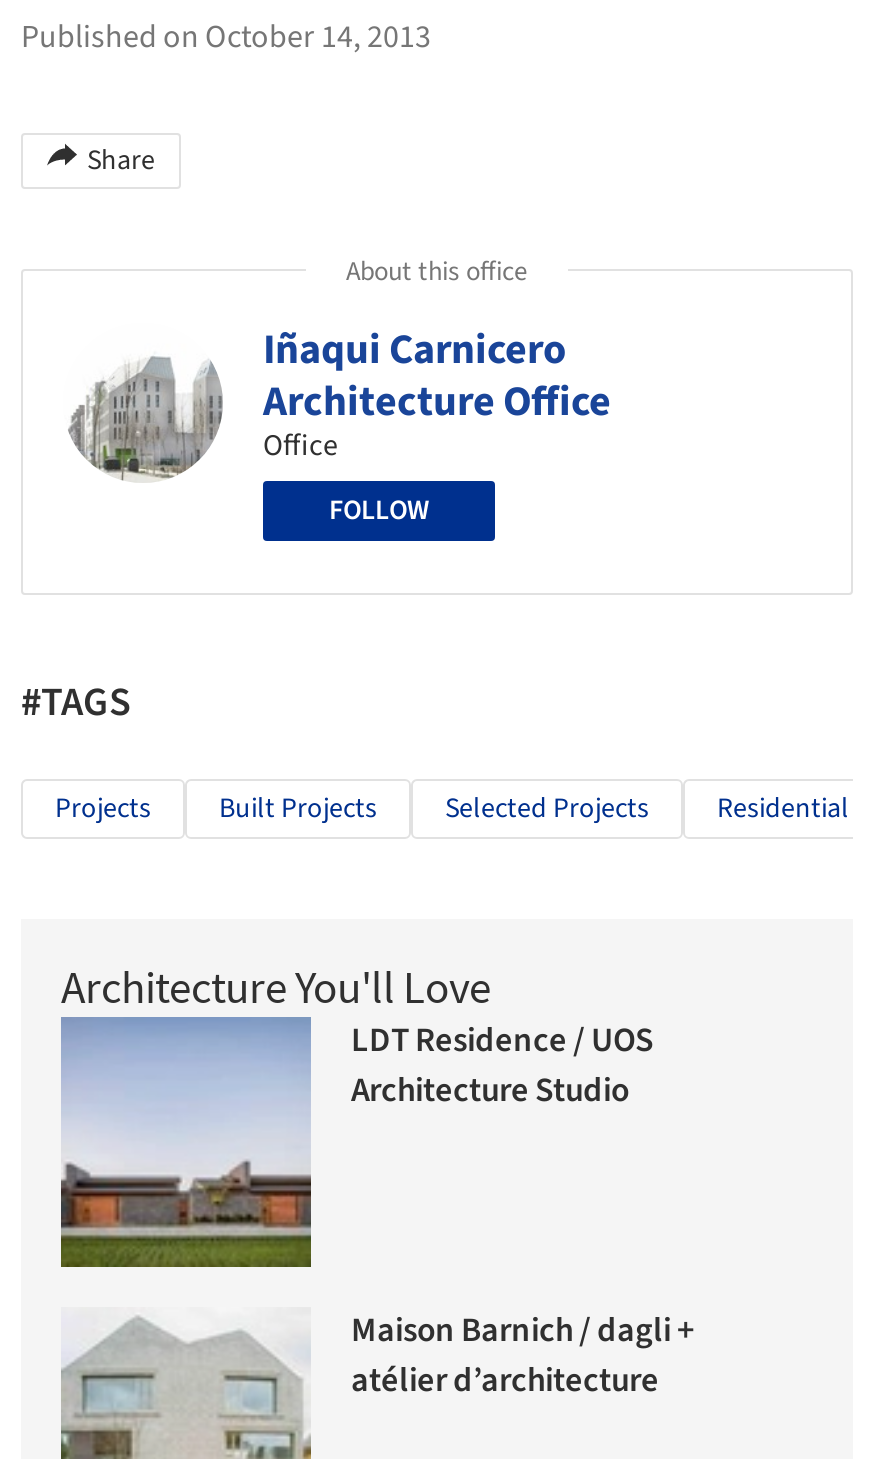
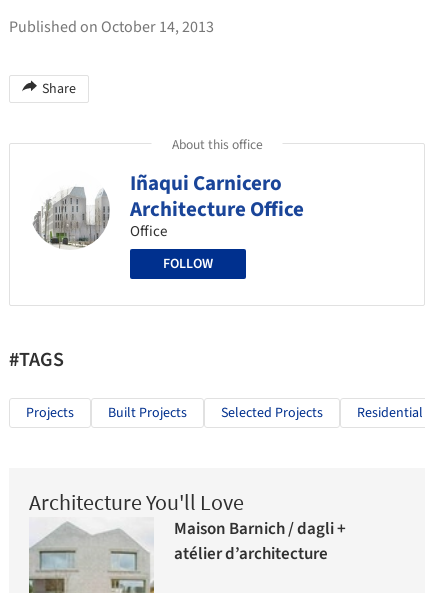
- [image]
- LDT Residence / UOS
- Architecture Studio
